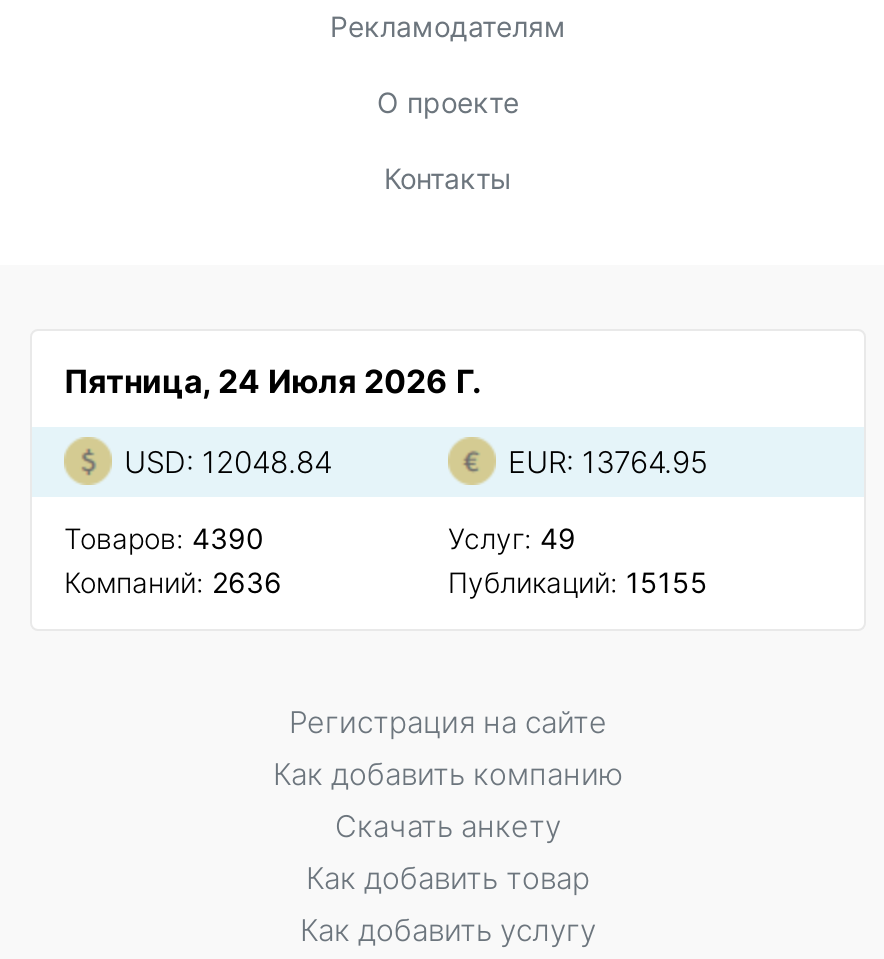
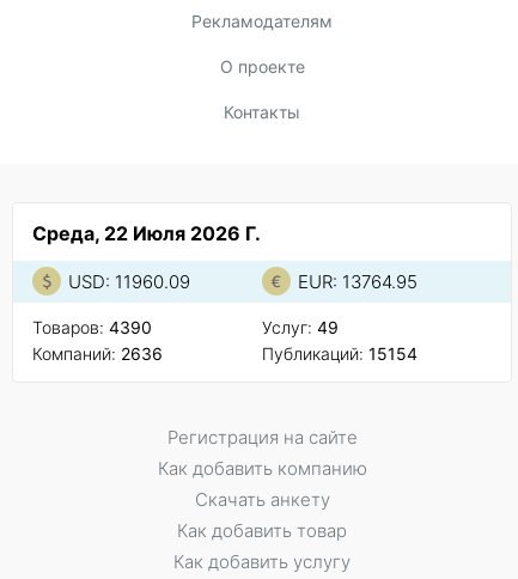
- Пятница, 24 Июля 2026 Г.
+ Среда, 22 Июля 2026 Г.

- USD: 12048.84
+ USD: 11960.09

- Публикаций: 15155
+ Публикаций: 15154
